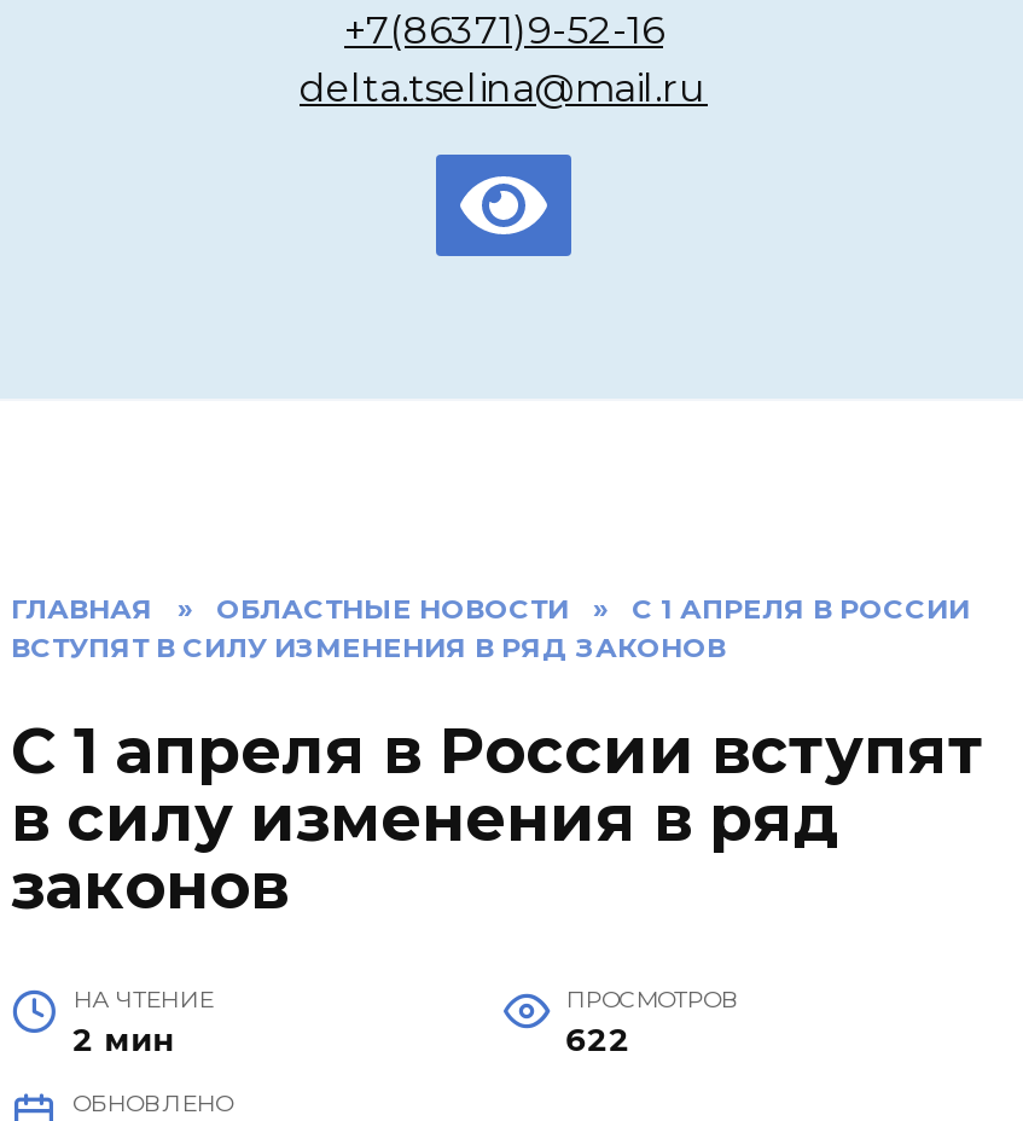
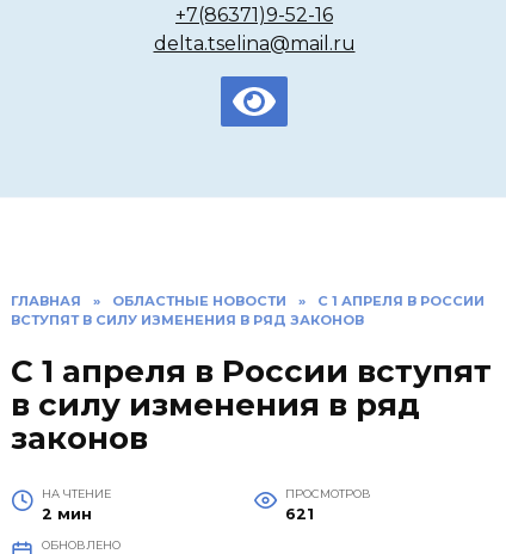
- 622
+ 621
